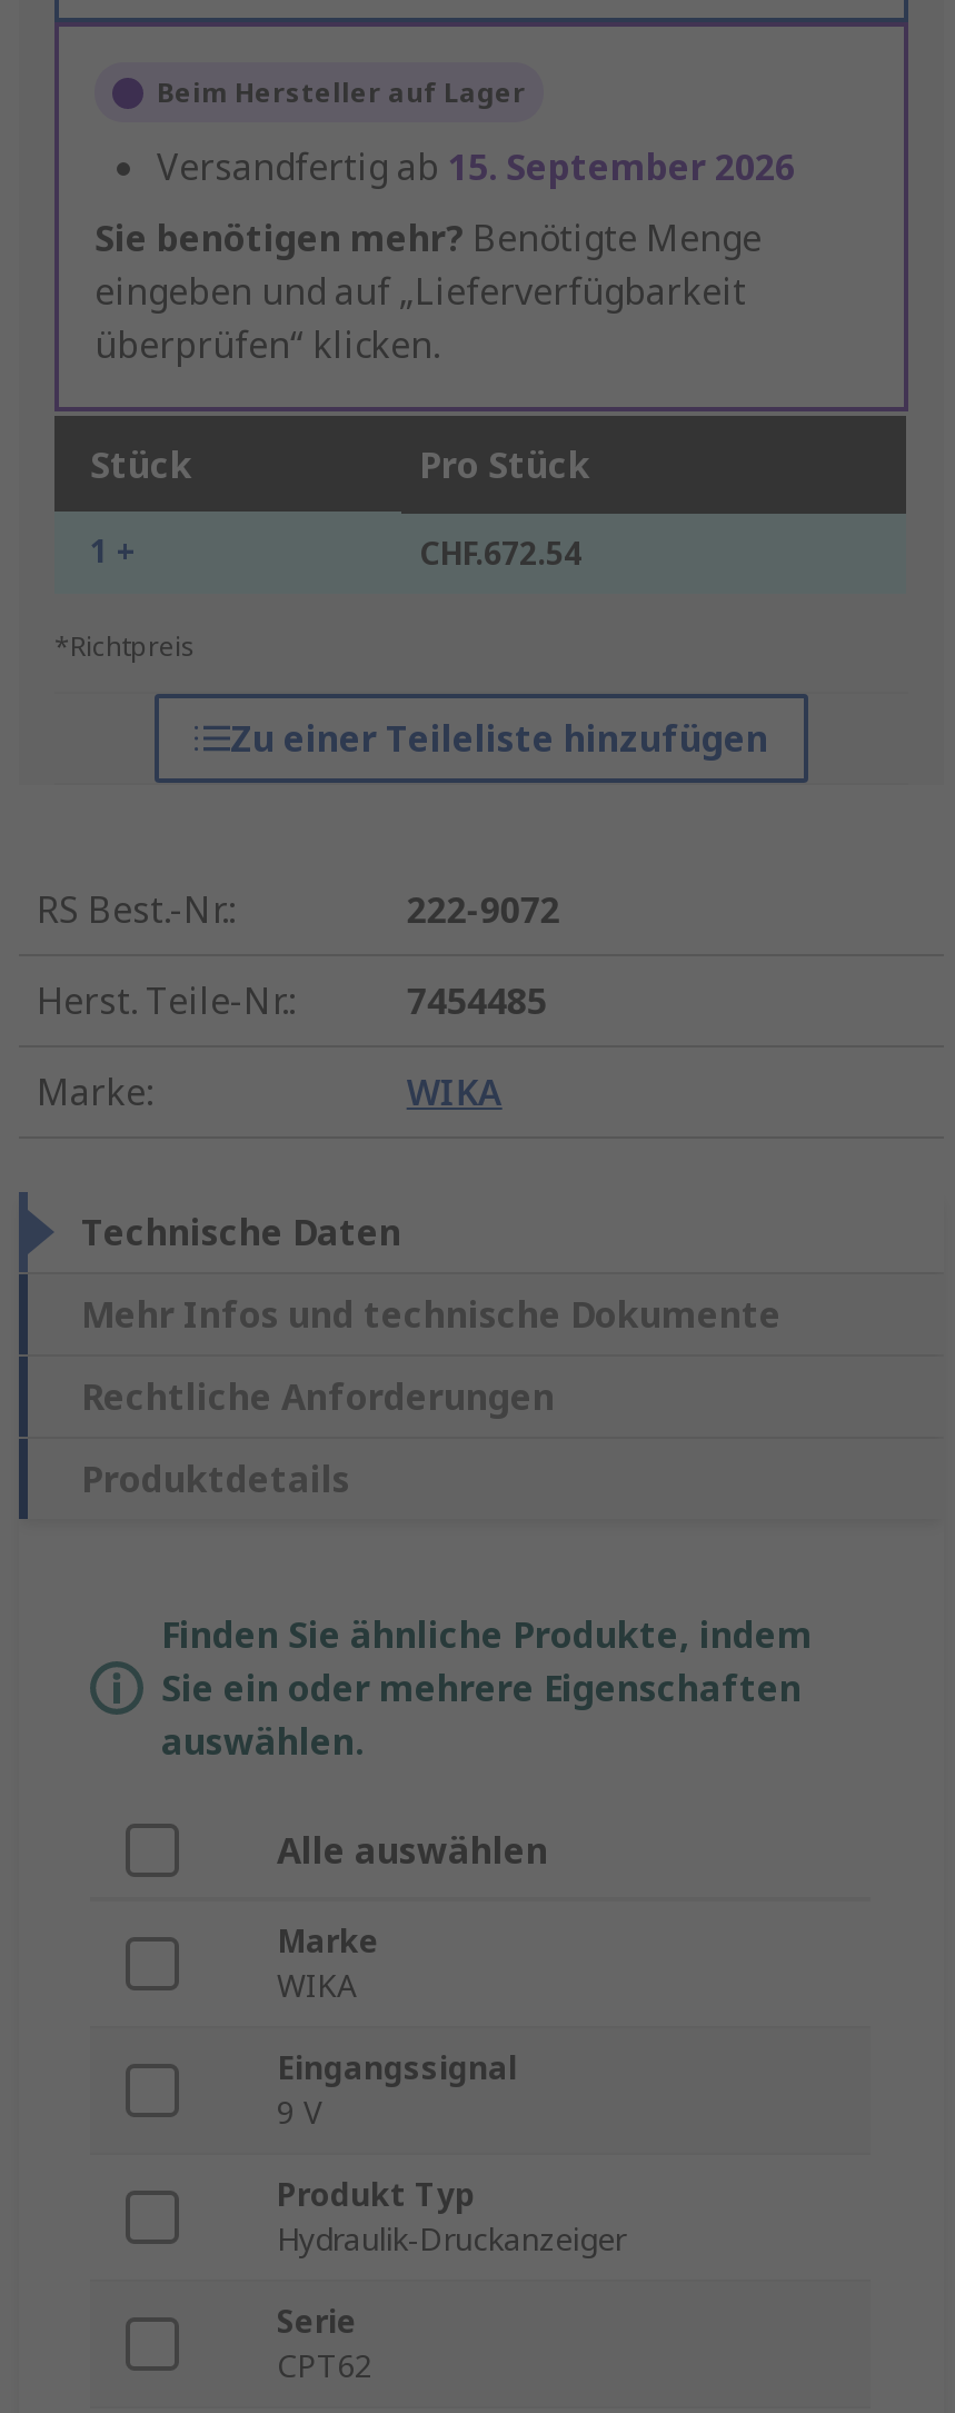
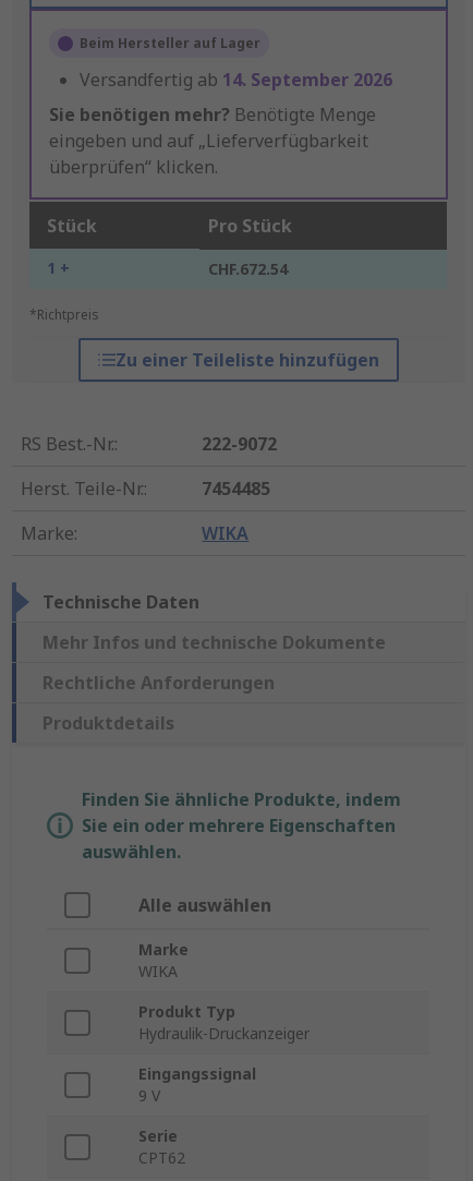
- Versandfertig ab 15. September 2026
+ Versandfertig ab 14. September 2026

moved down: Eingangssignal | 9 V

moved up: Produkt Typ | Hydraulik-Druckanzeiger
